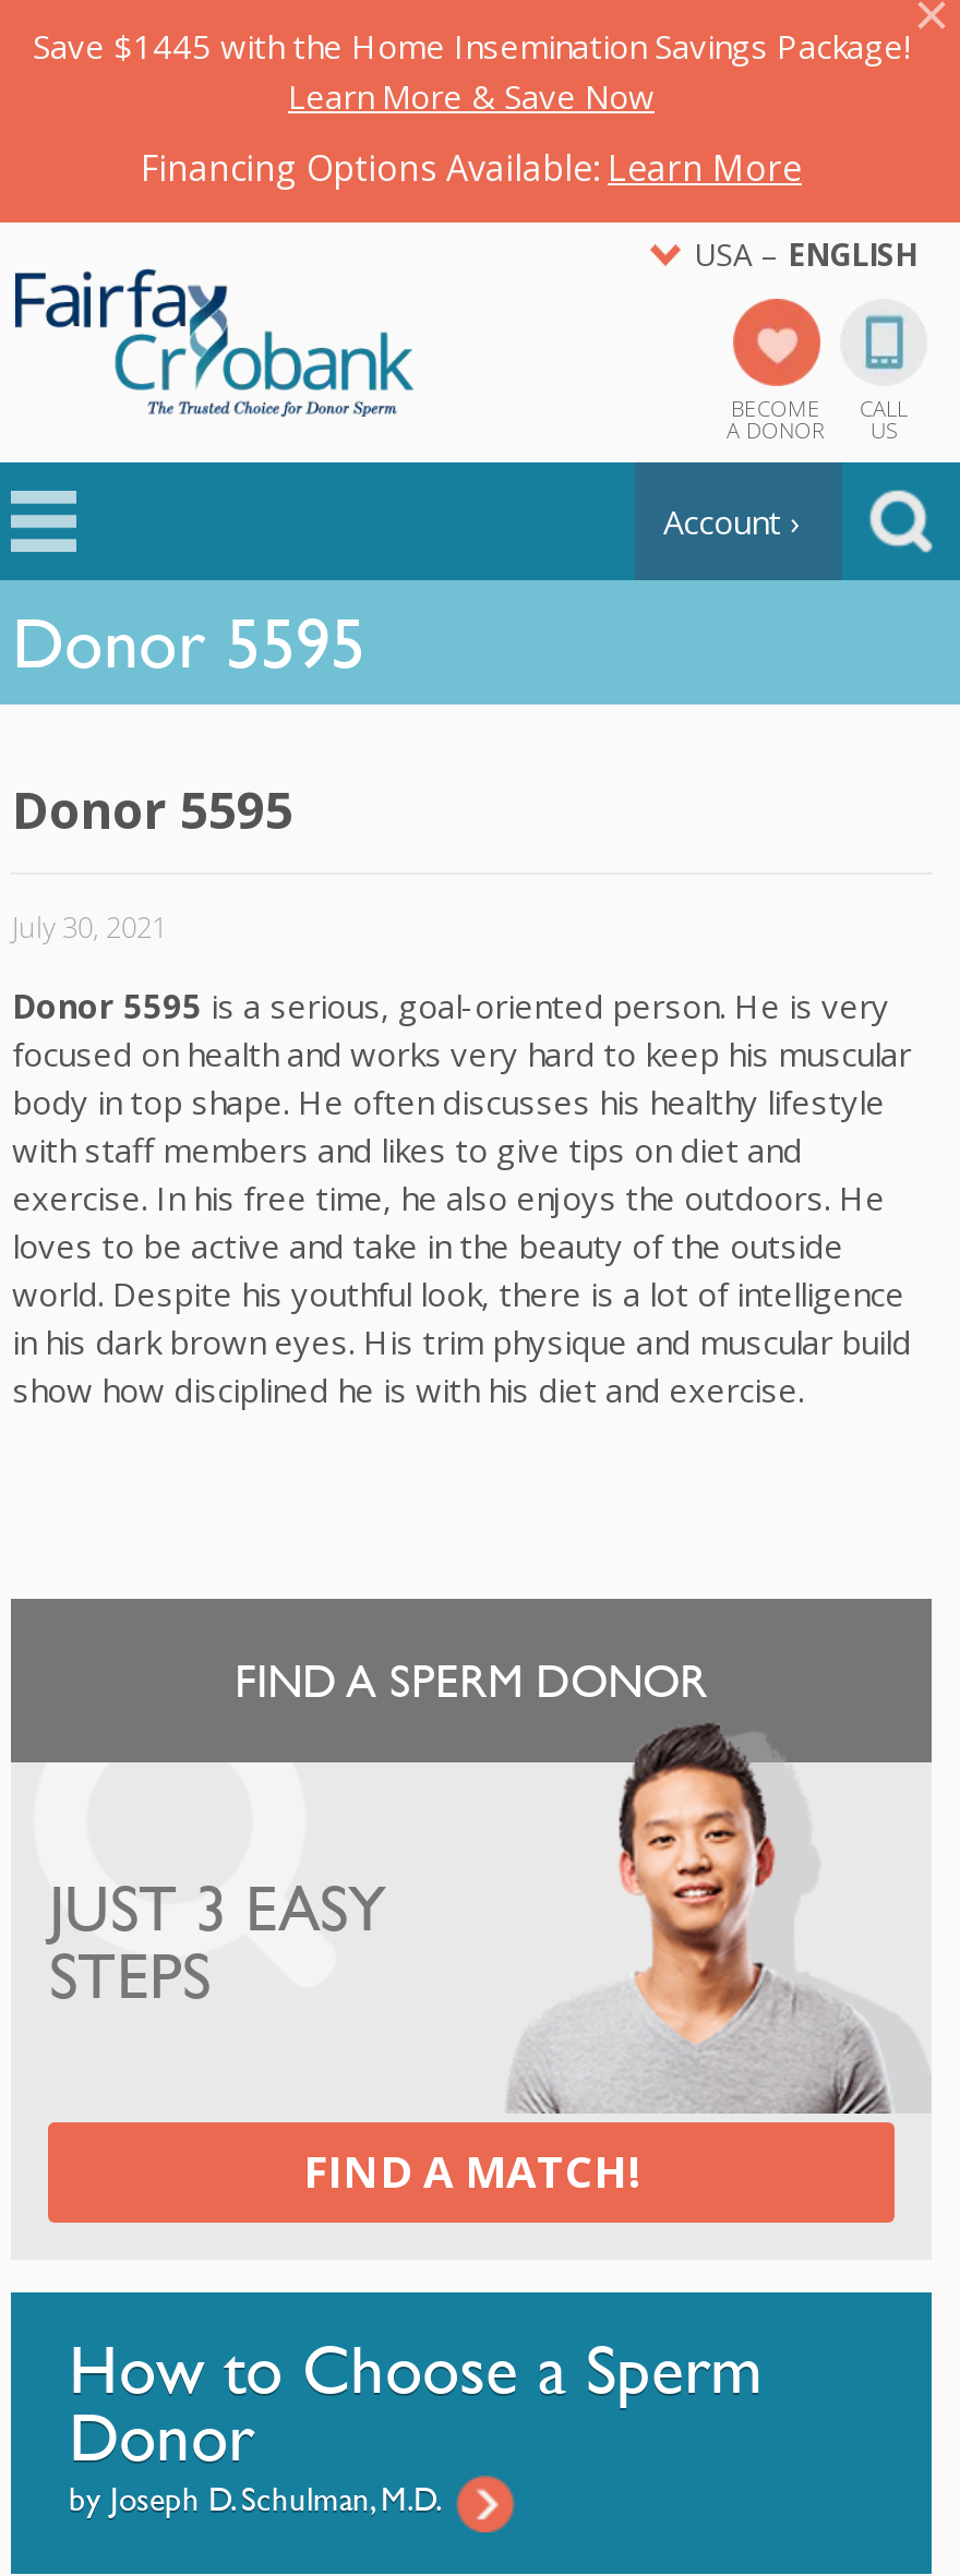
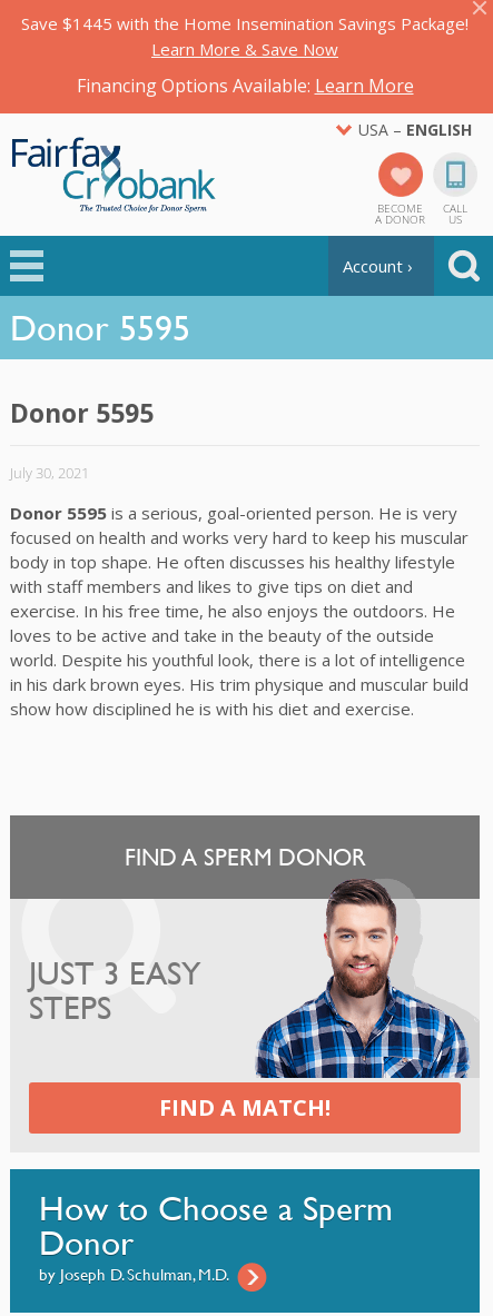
- [image]
+ [image]
